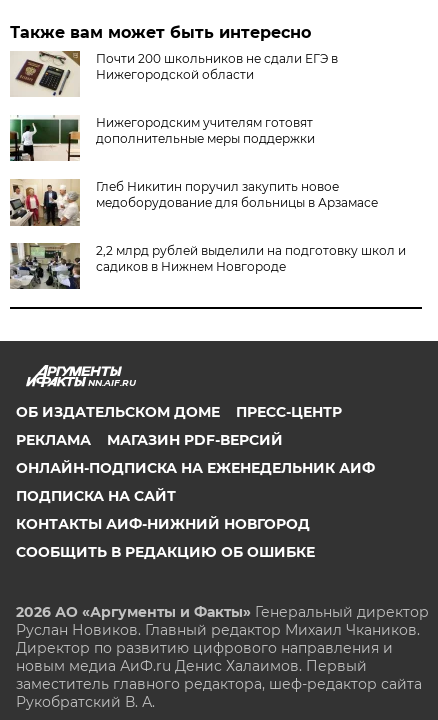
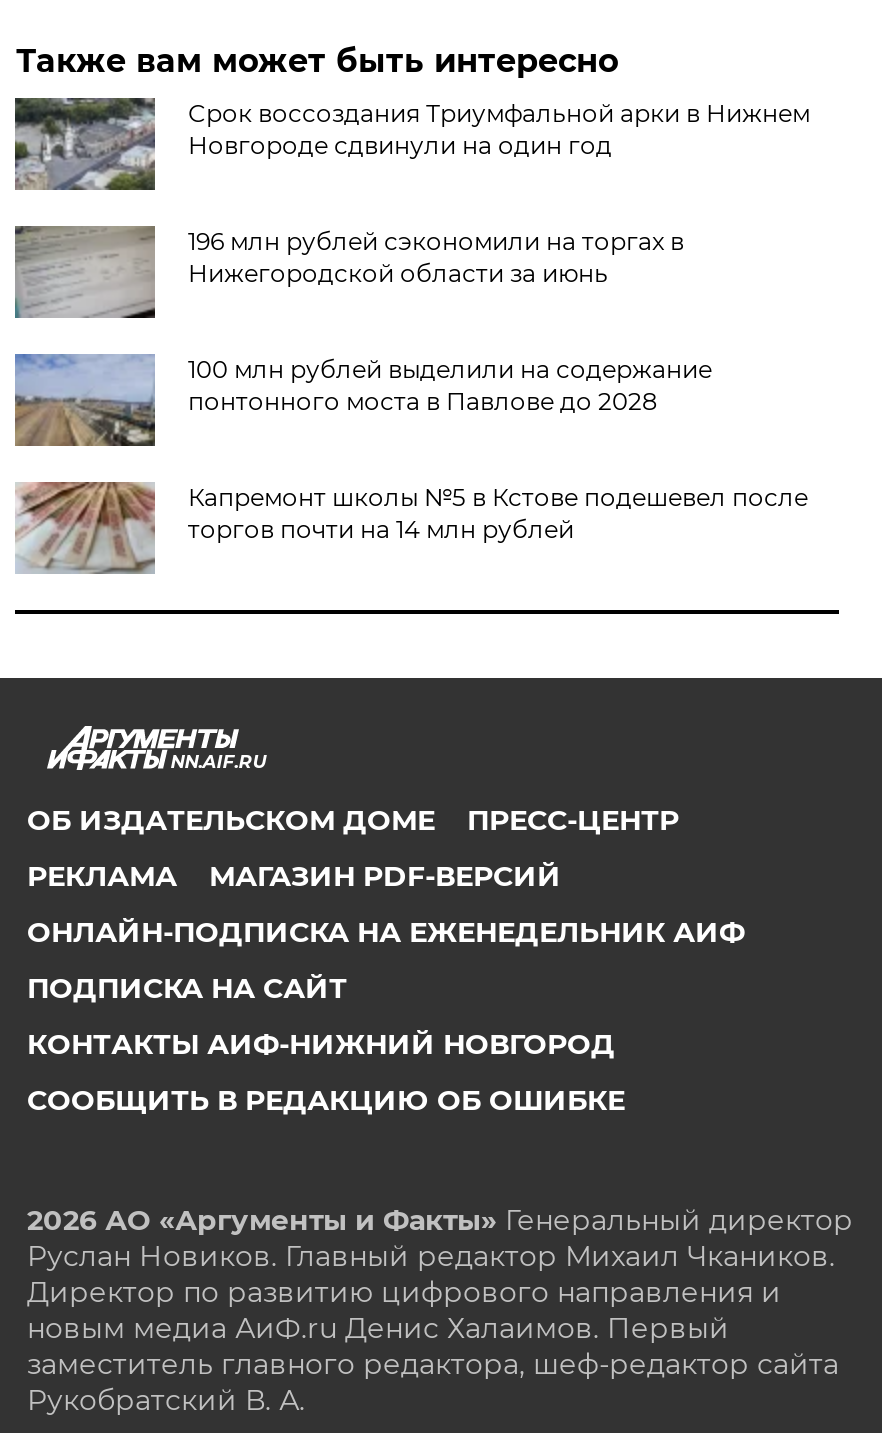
- [image]
- Почти 200 школьников не сдали ЕГЭ в
- Нижегородской области
+ [image]
+ Срок воссоздания Триумфальной арки в Нижнем
+ Новгороде сдвинули на один год

- [image]
- Нижегородским учителям готовят
- дополнительные меры поддержки
+ [image]
+ 196 млн рублей сэкономили на торгах в
+ Нижегородской области за июнь

- [image]
- Глеб Никитин поручил закупить новое
- медоборудование для больницы в Арзамасе
+ [image]
+ 100 млн рублей выделили на содержание
+ понтонного моста в Павлове до 2028

- [image]
- 2,2 млрд рублей выделили на подготовку школ и
- садиков в Нижнем Новгороде
+ [image]
+ Капремонт школы №5 в Кстове подешевел после
+ торгов почти на 14 млн рублей
